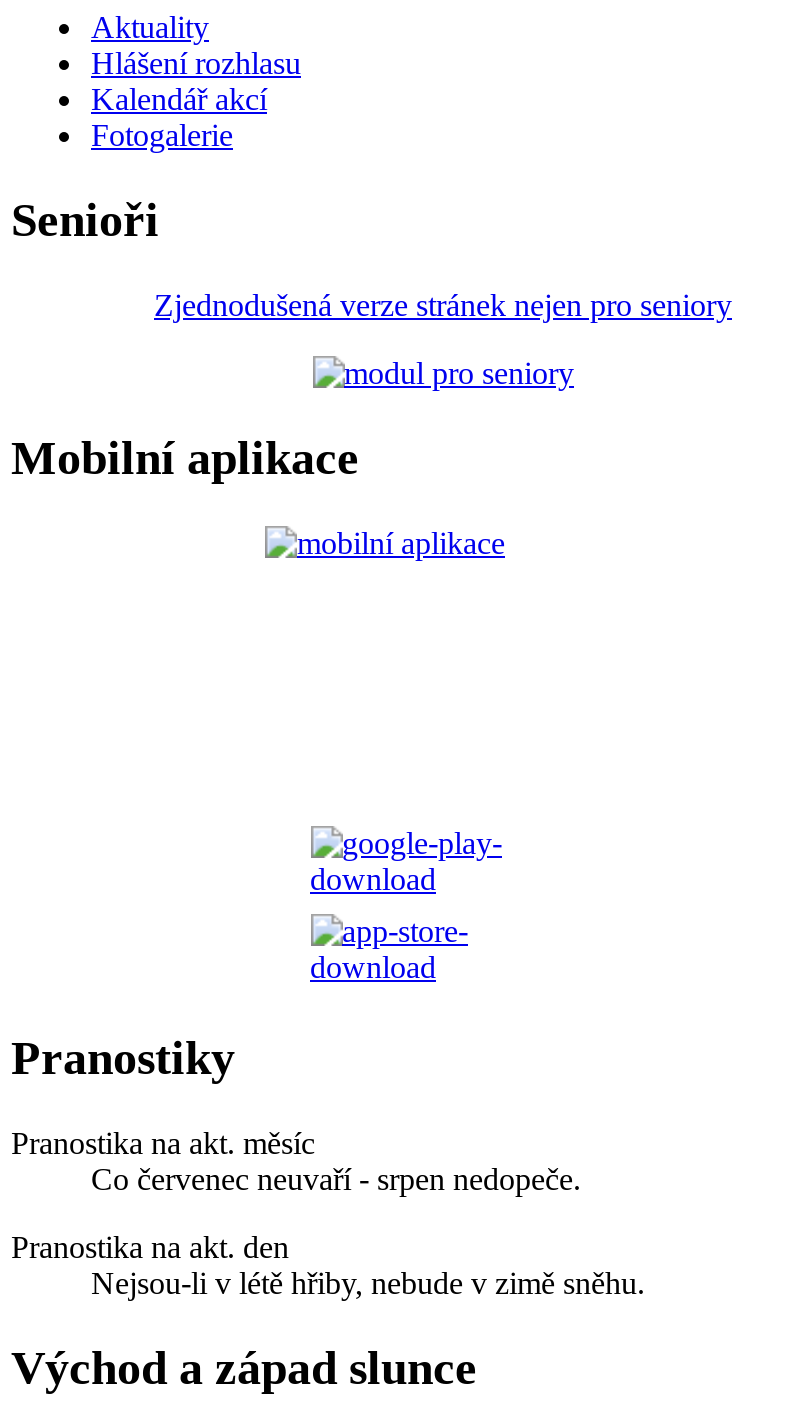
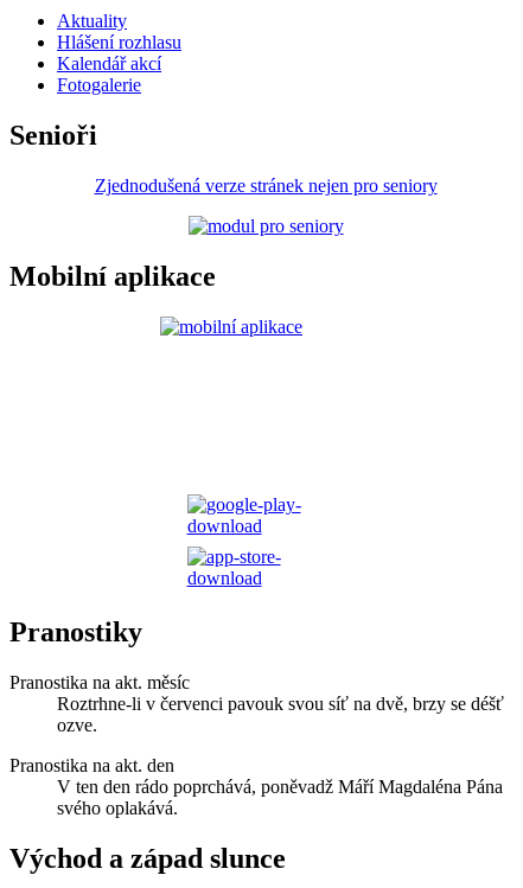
- Co červenec neuvaří - srpen nedopeče.
+ Roztrhne-li v červenci pavouk svou síť na dvě, brzy se déšť
+ ozve.

- Nejsou-li v létě hřiby, nebude v zimě sněhu.
+ V ten den rádo poprchává, poněvadž Máří Magdaléna Pána
+ svého oplakává.
